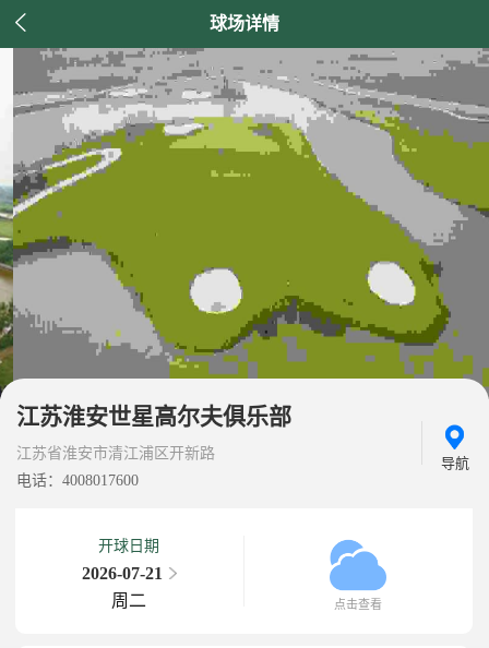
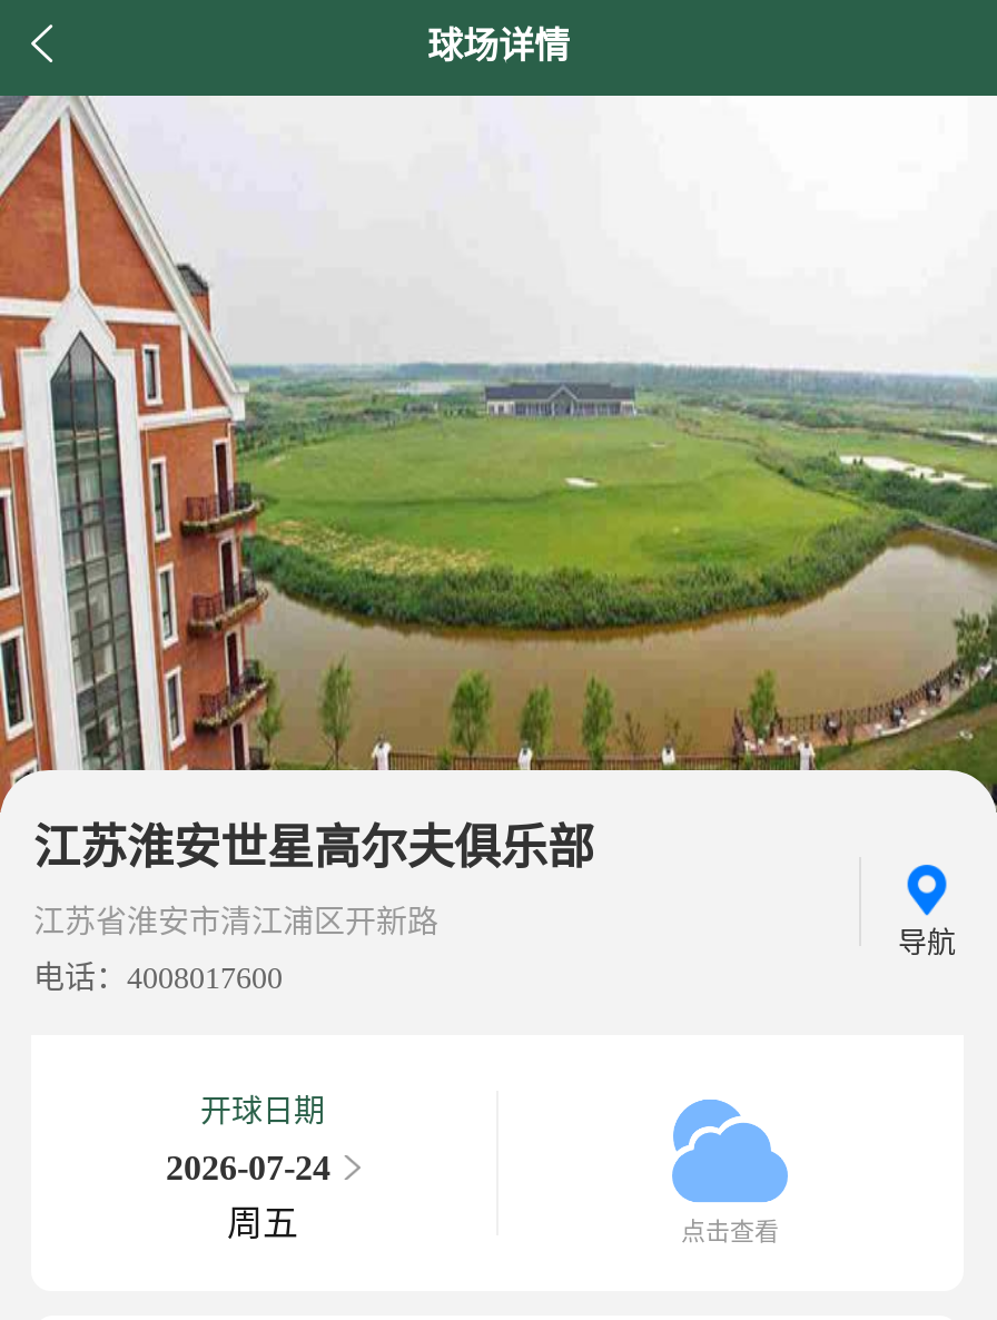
- [image]
+ [image]

- 2026-07-21
+ 2026-07-24

- 周二
+ 周五
